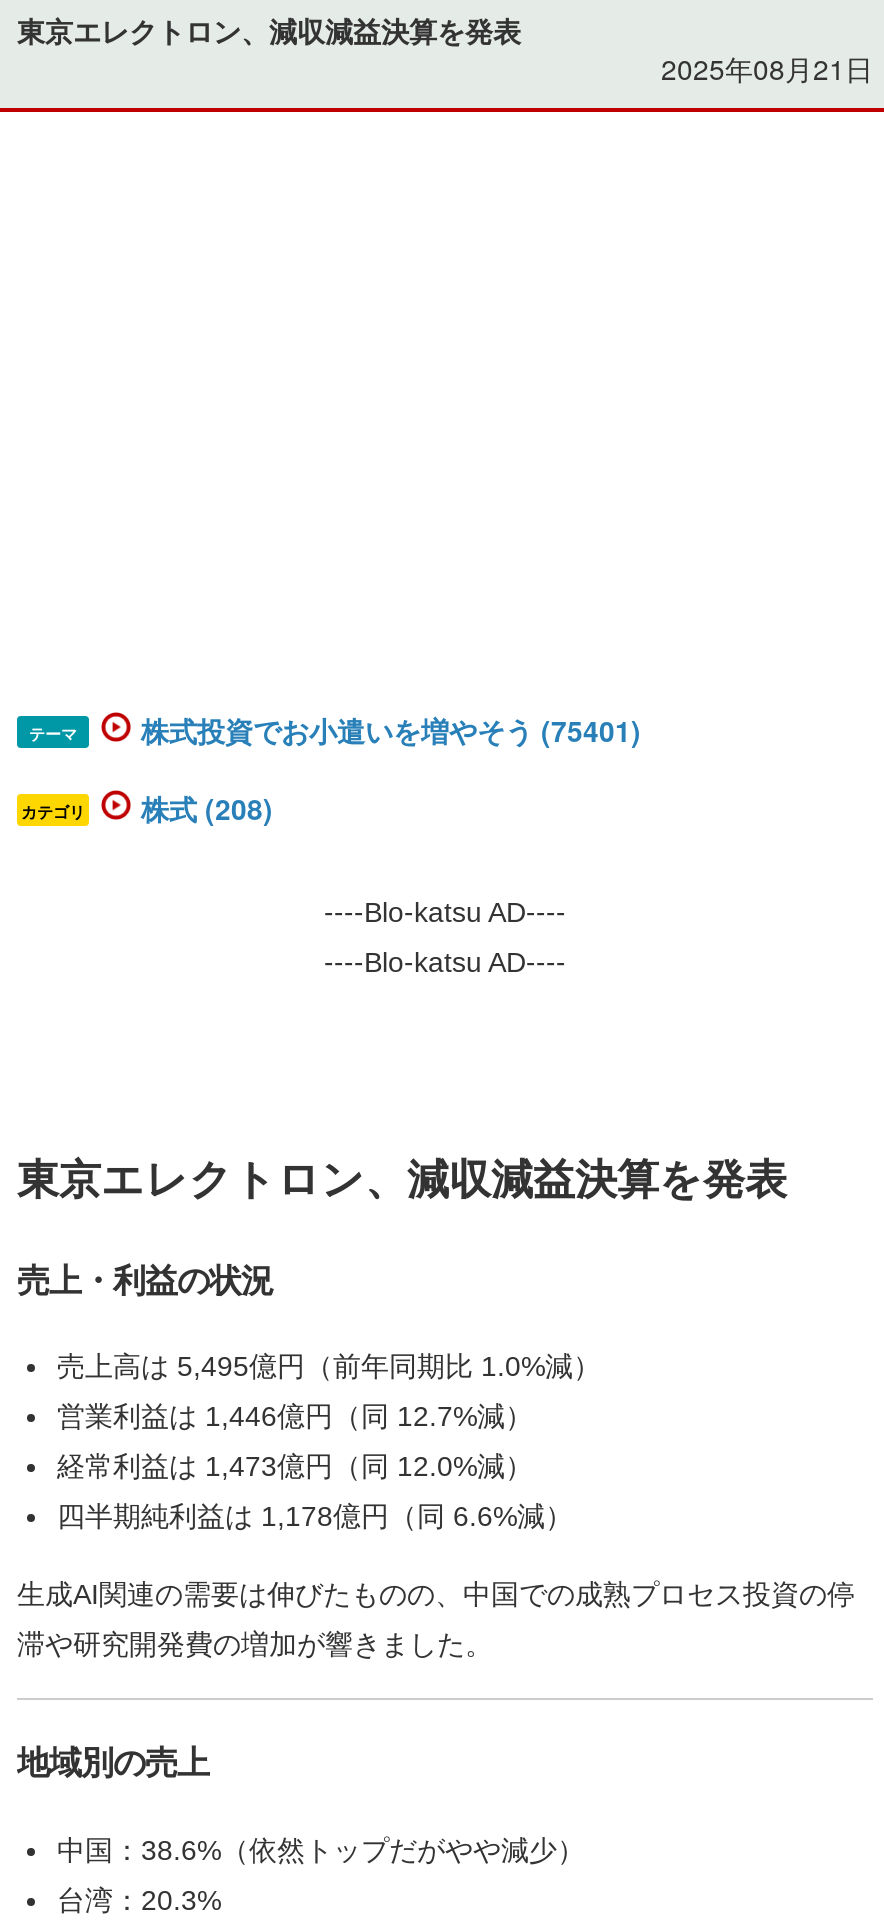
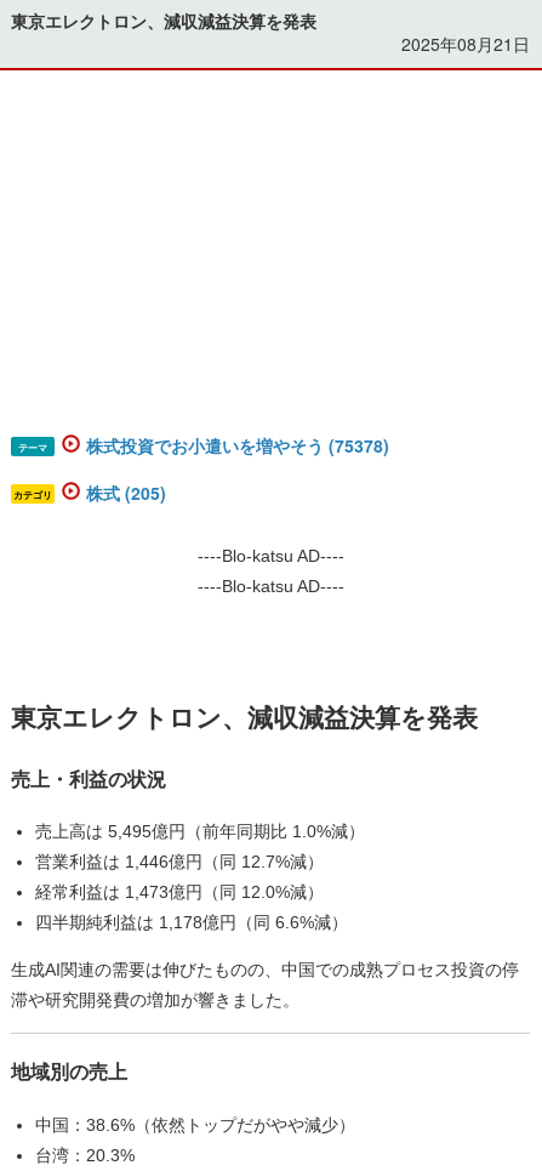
- 株式投資でお小遣いを増やそう (75401)
+ 株式投資でお小遣いを増やそう (75378)

- 株式 (208)
+ 株式 (205)
